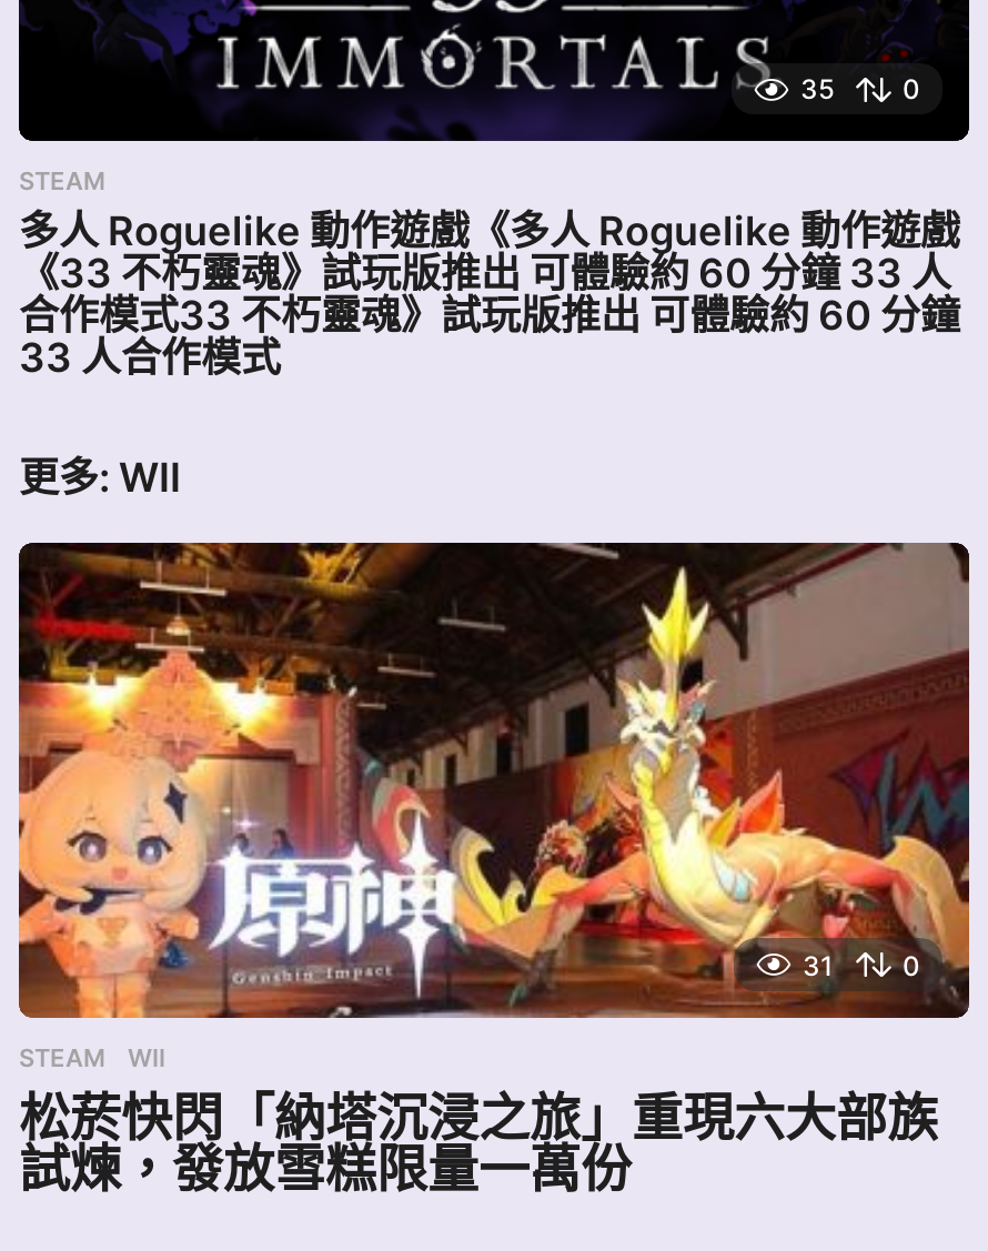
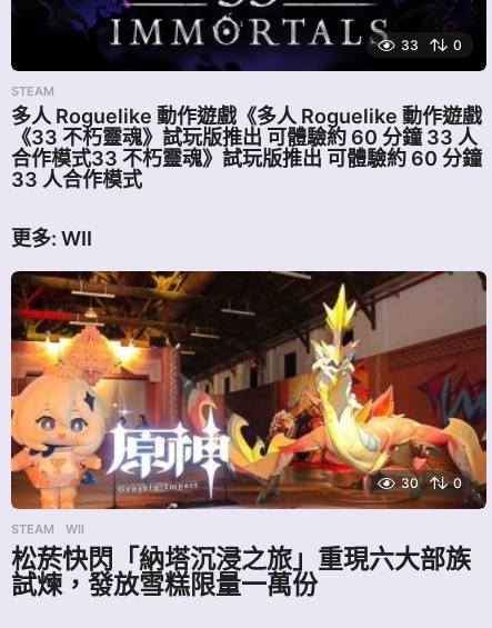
- 35
+ 33

- 31
+ 30
